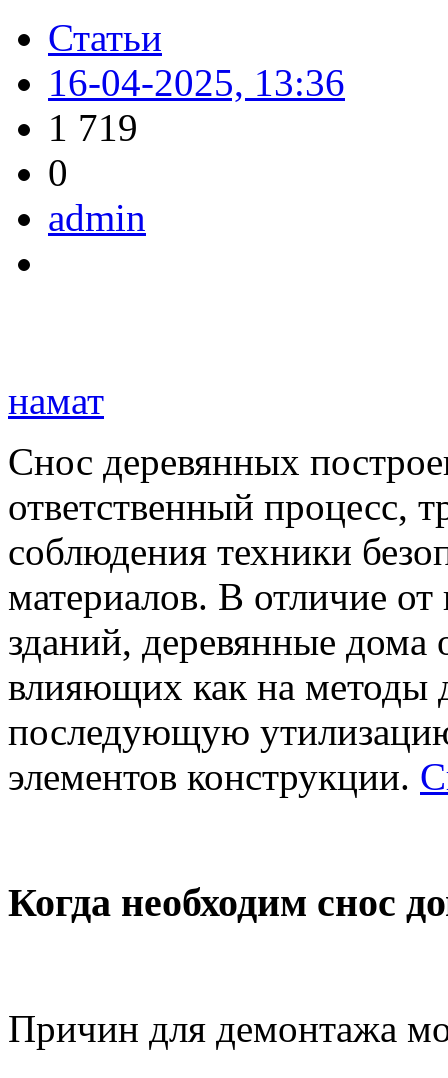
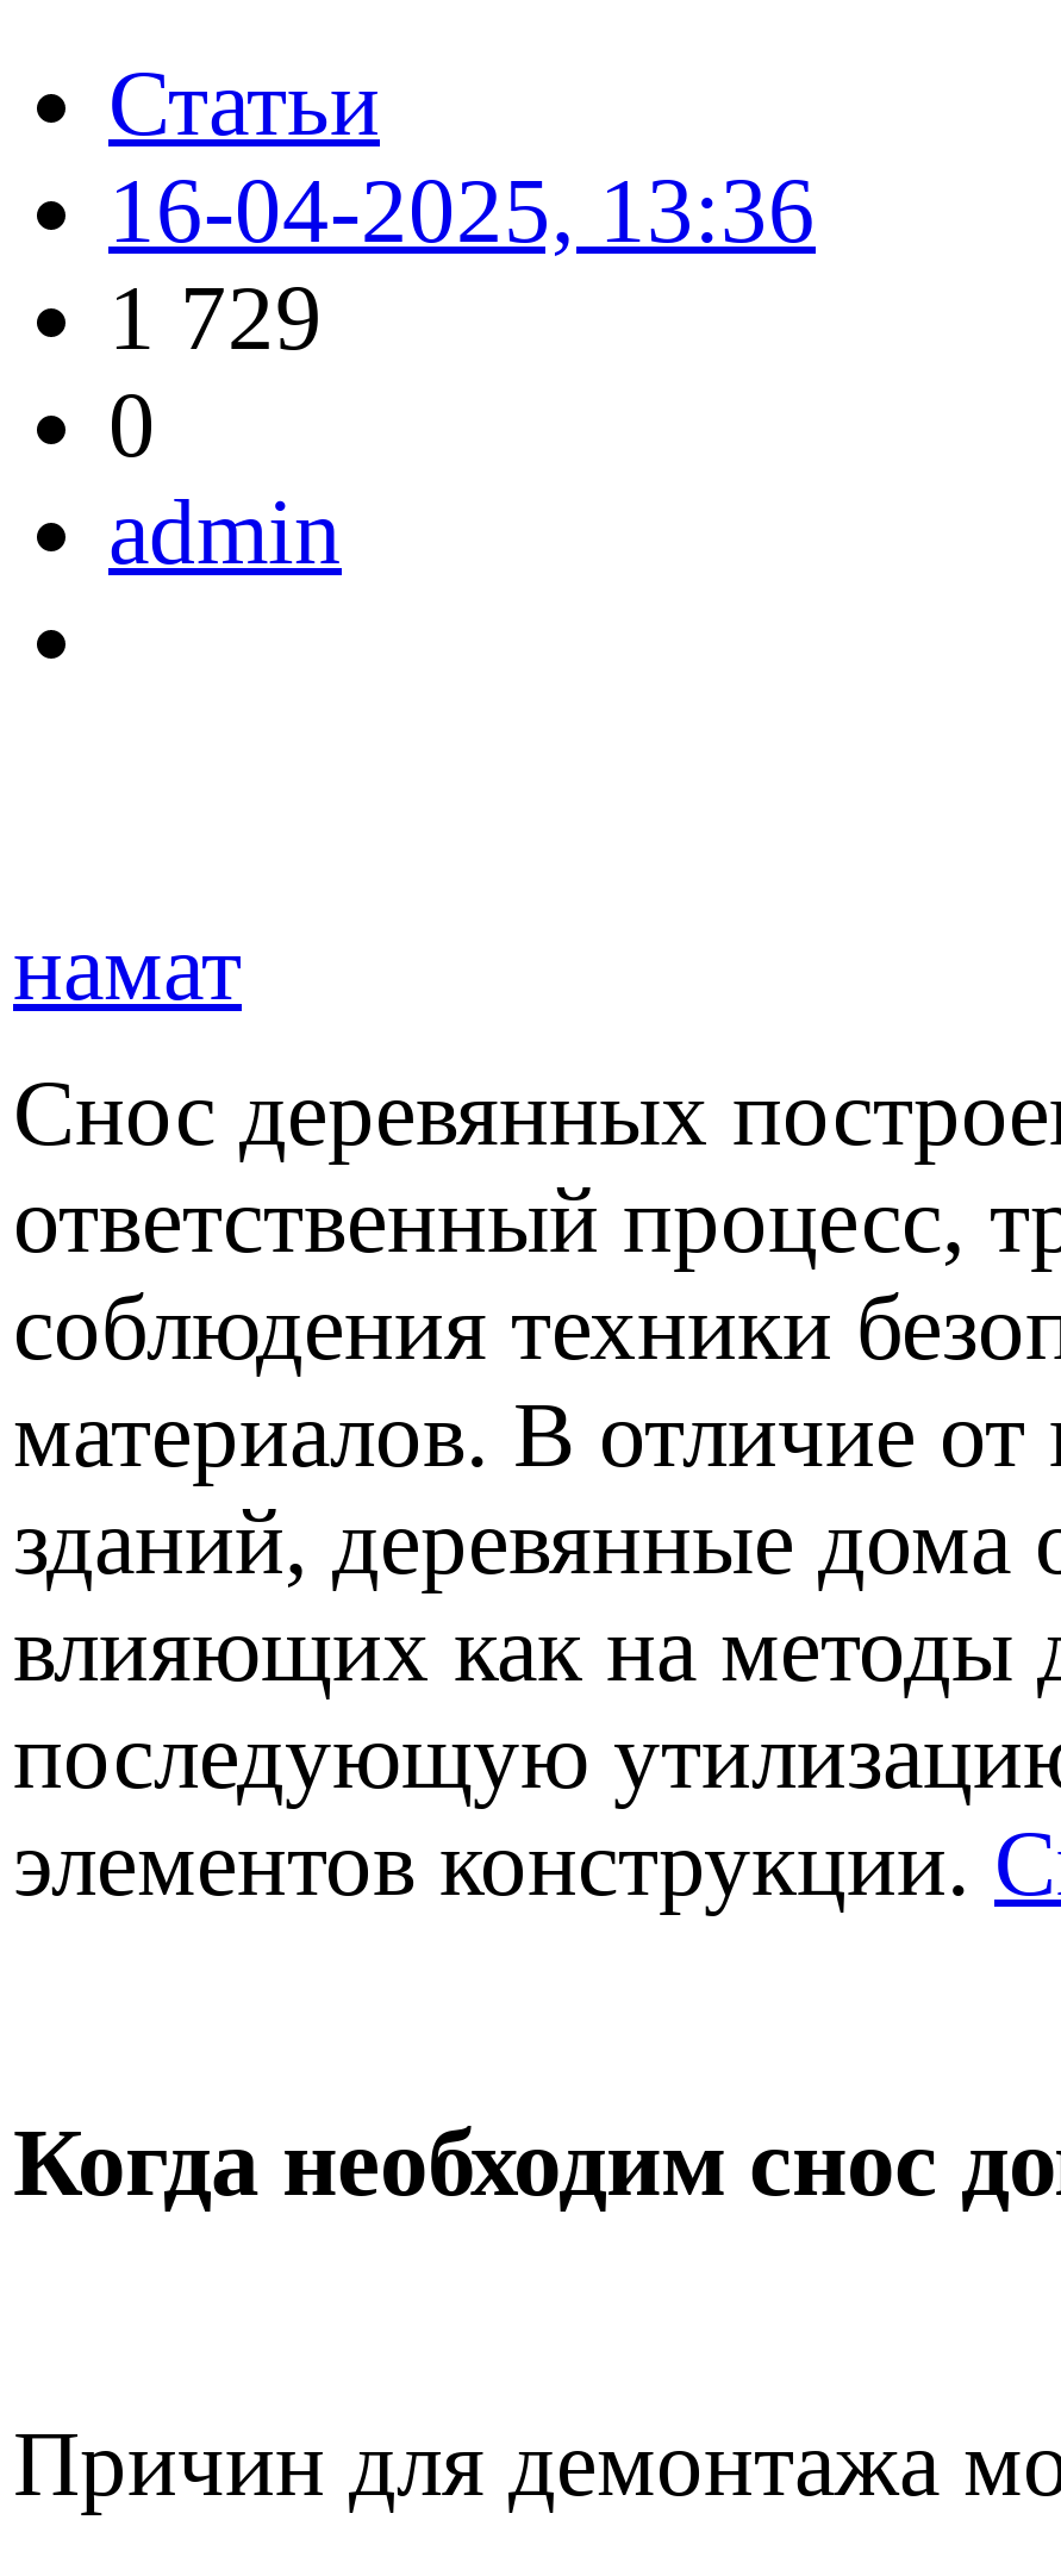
- 1 719
+ 1 729
